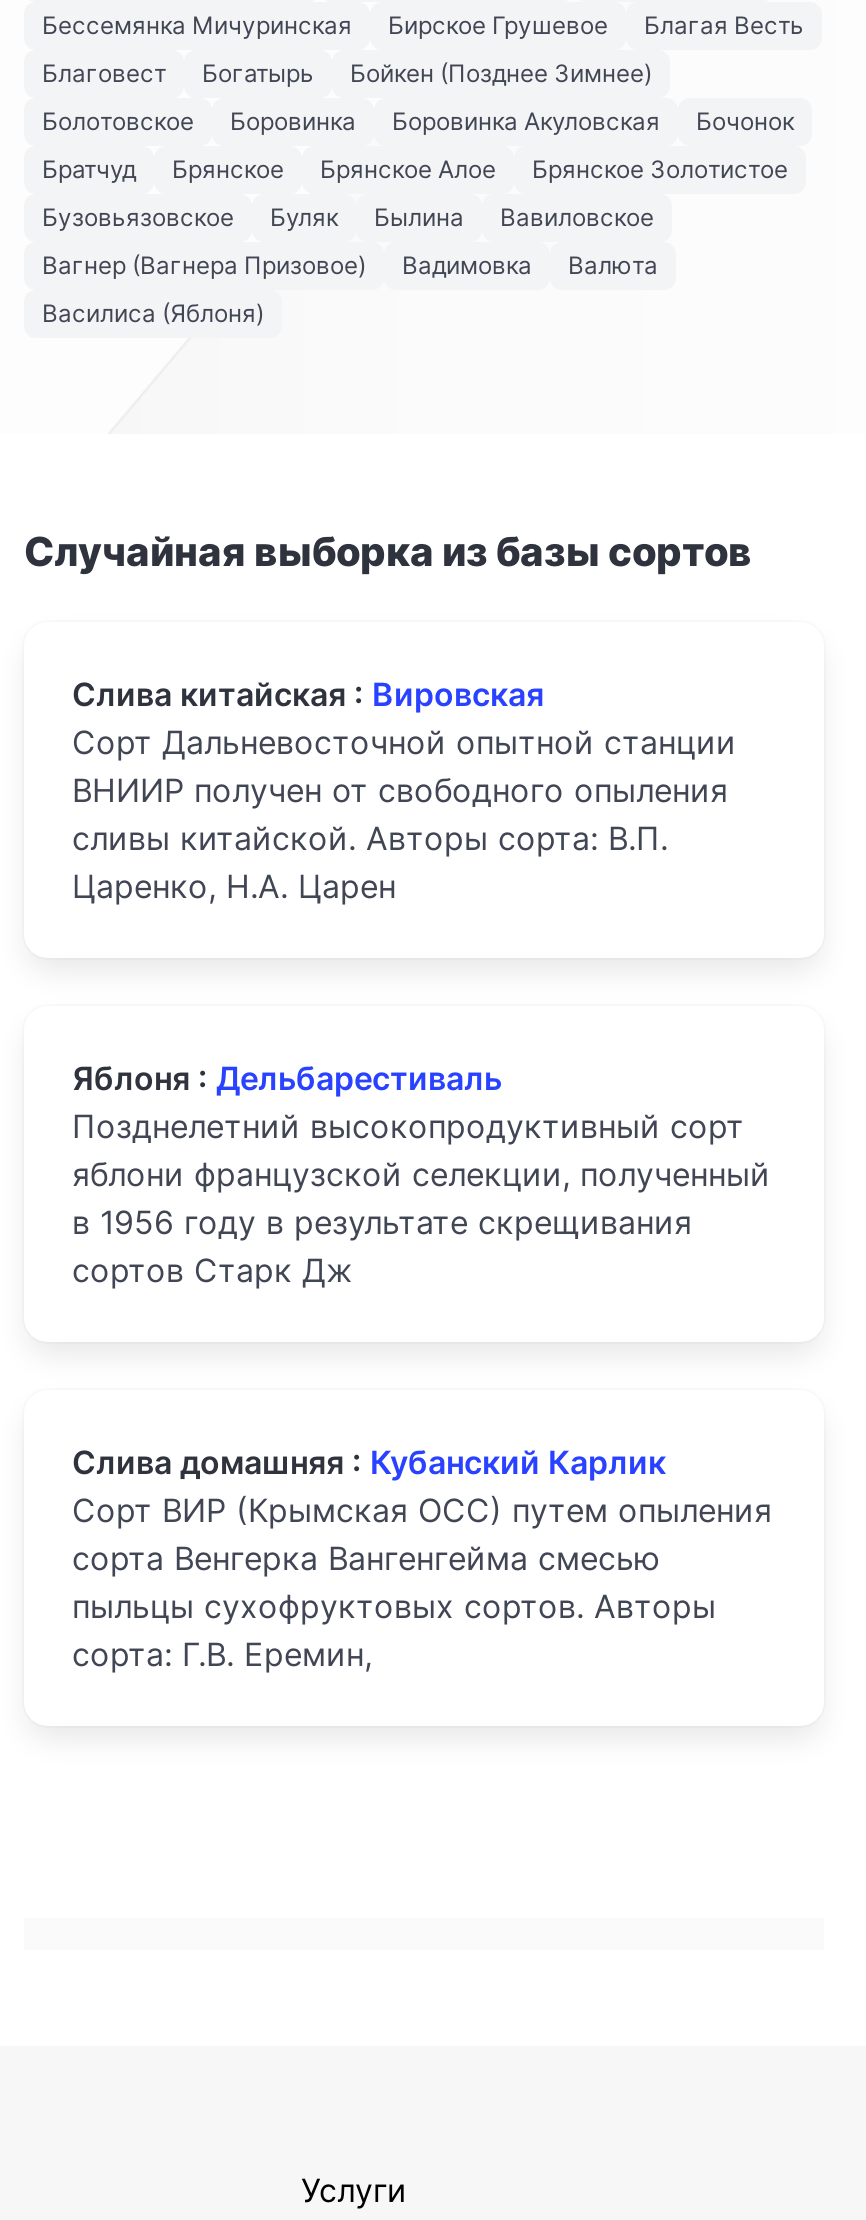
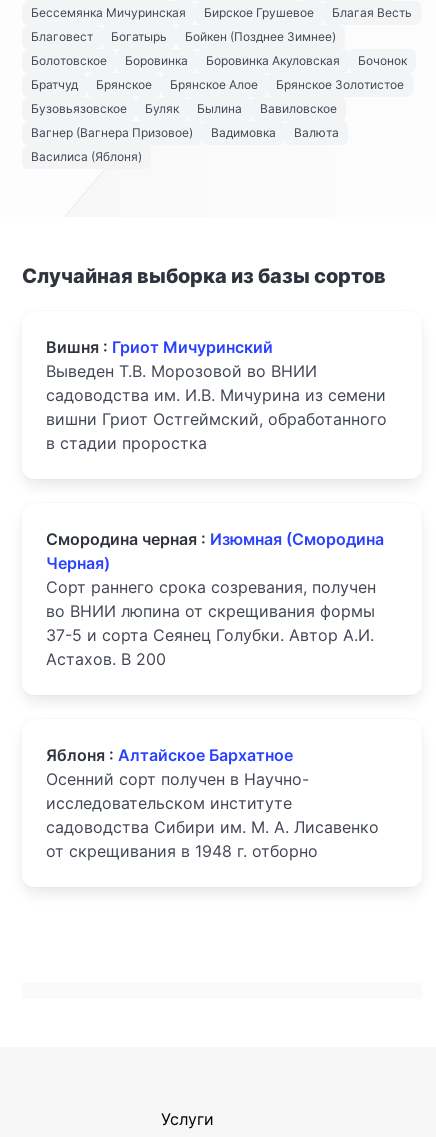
- Слива китайская : Вировская
- Сорт Дальневосточной опытной станции
- ВНИИР получен от свободного опыления
- сливы китайской. Авторы сорта: В.П.
- Царенко, Н.А. Царен
+ Вишня : Гриот Мичуринский
+ Выведен Т.В. Морозовой во ВНИИ
+ садоводства им. И.В. Мичурина из семени
+ вишни Гриот Остгеймский, обработанного
+ в стадии проростка

- Яблоня : Дельбарестиваль
- Позднелетний высокопродуктивный сорт
- яблони французской селекции, полученный
- в 1956 году в результате скрещивания
- сортов Старк Дж
+ Смородина черная : Изюмная (Смородина
+ Черная)
+ Сорт раннего срока созревания, получен
+ во ВНИИ люпина от скрещивания формы
+ 37-5 и сорта Сеянец Голубки. Автор А.И.
+ Астахов. В 200

- Слива домашняя : Кубанский Карлик
- Сорт ВИР (Крымская ОСС) путем опыления
- сорта Венгерка Вангенгейма смесью
- пыльцы сухофруктовых сортов. Авторы
- сорта: Г.В. Еремин,
+ Яблоня : Алтайское Бархатное
+ Осенний сорт получен в Научно-
+ исследовательском институте
+ садоводства Сибири им. М. А. Лисавенко
+ от скрещивания в 1948 г. отборно
